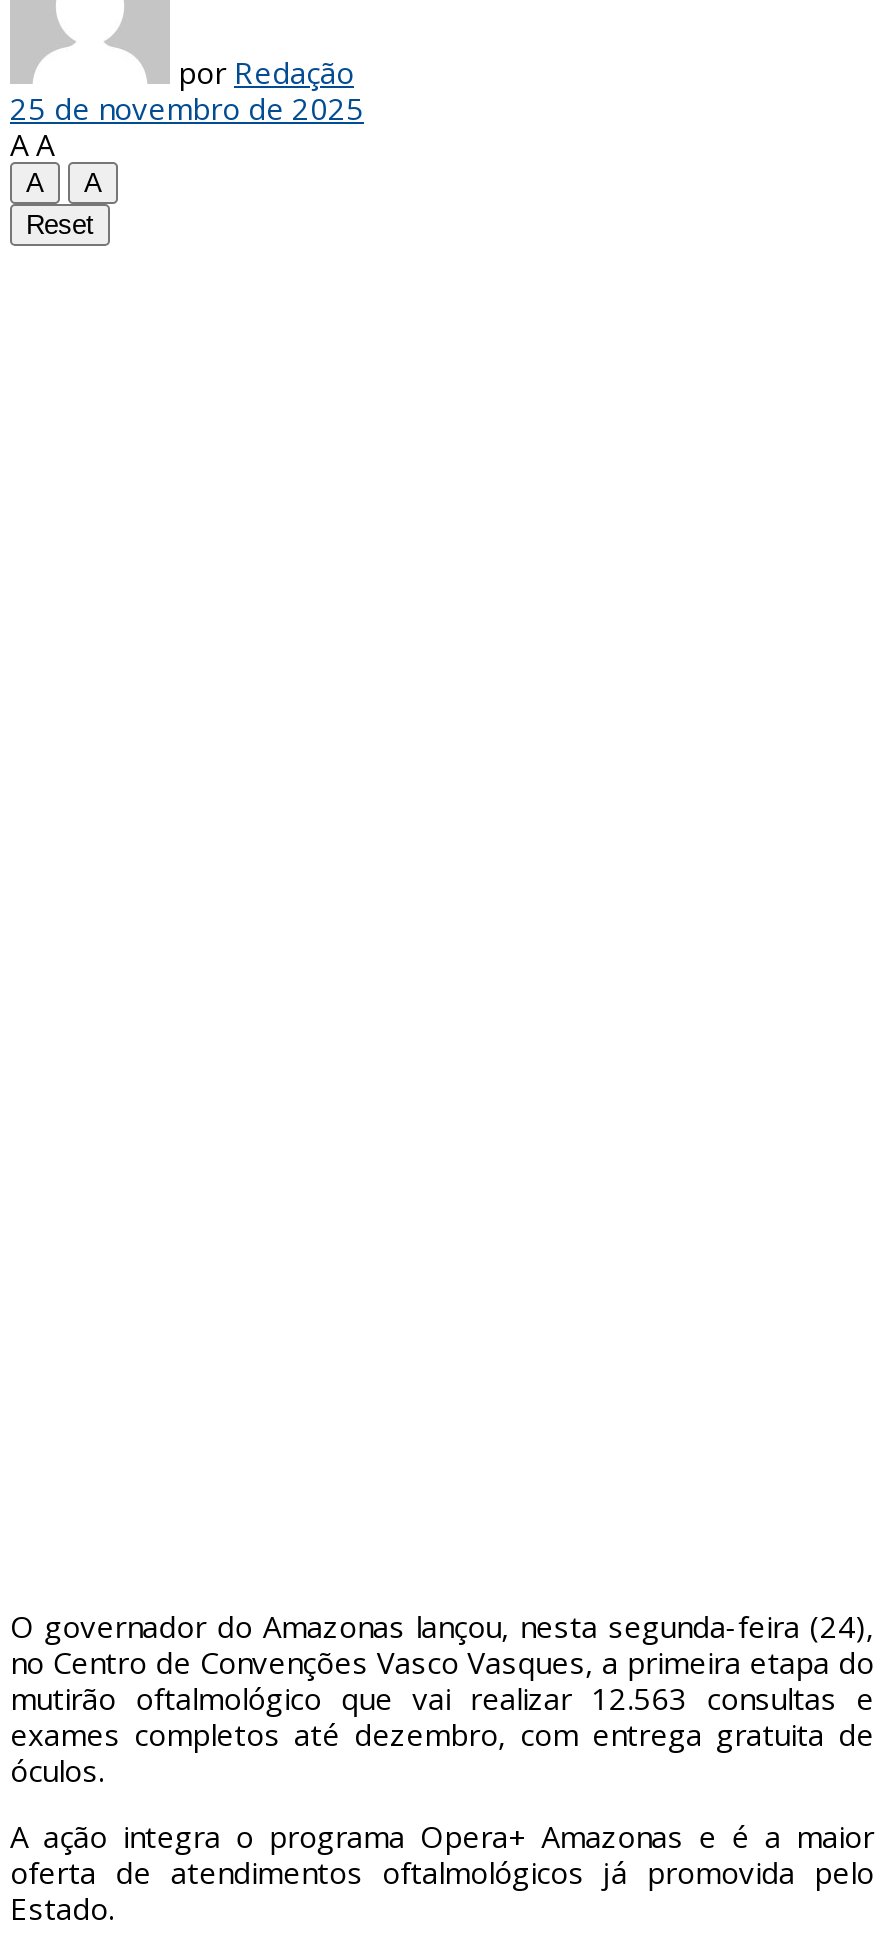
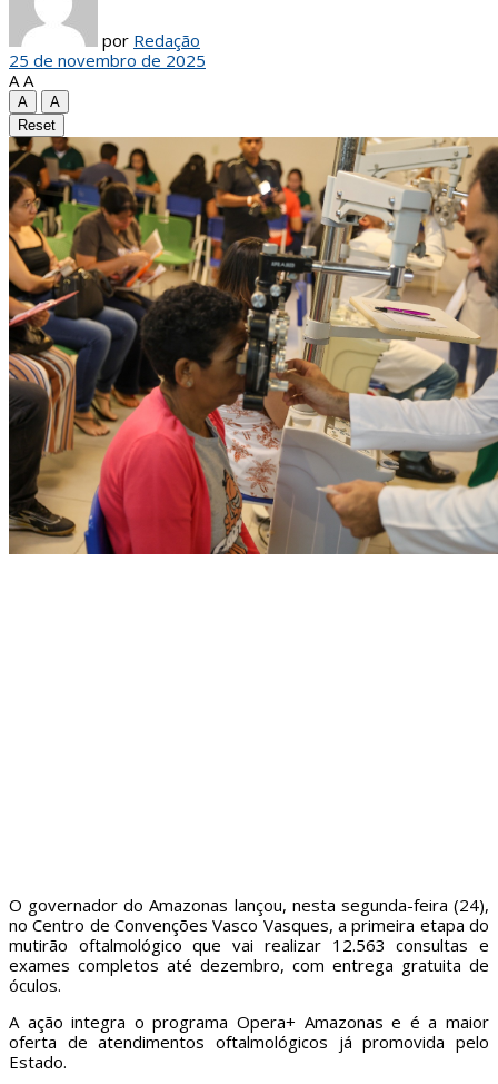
+ [image]
